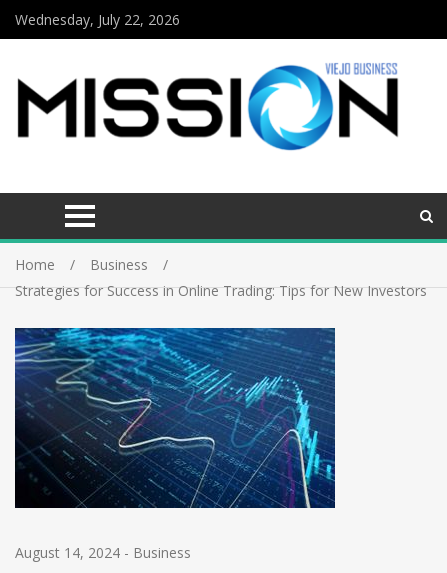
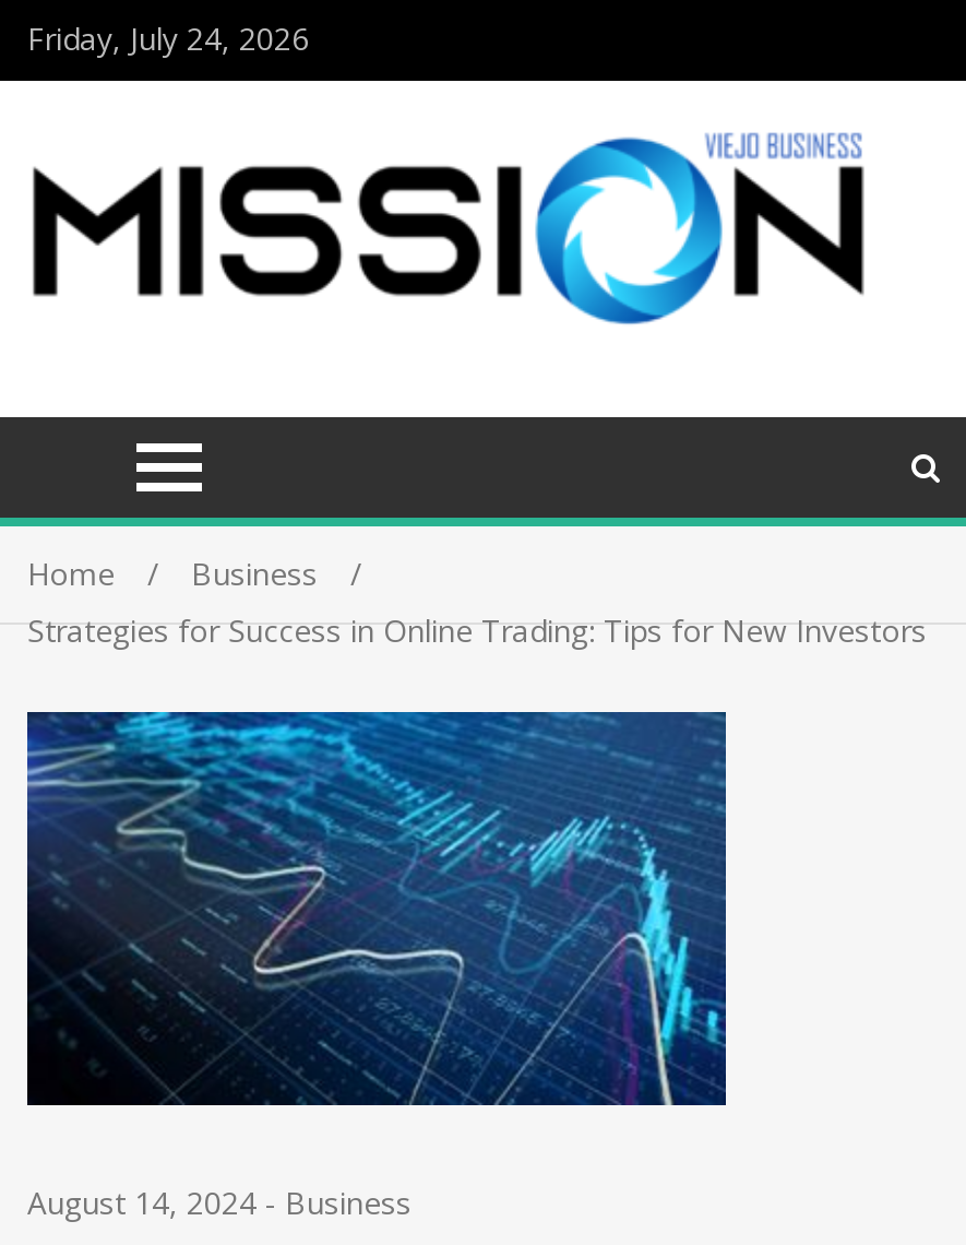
- Wednesday, July 22, 2026
+ Friday, July 24, 2026
